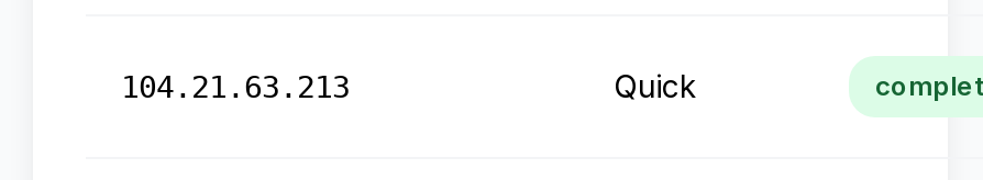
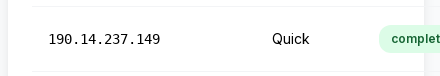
- 104.21.63.213
+ 190.14.237.149
